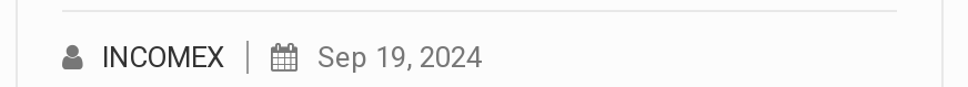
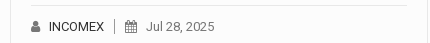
- Sep 19, 2024
+ Jul 28, 2025
